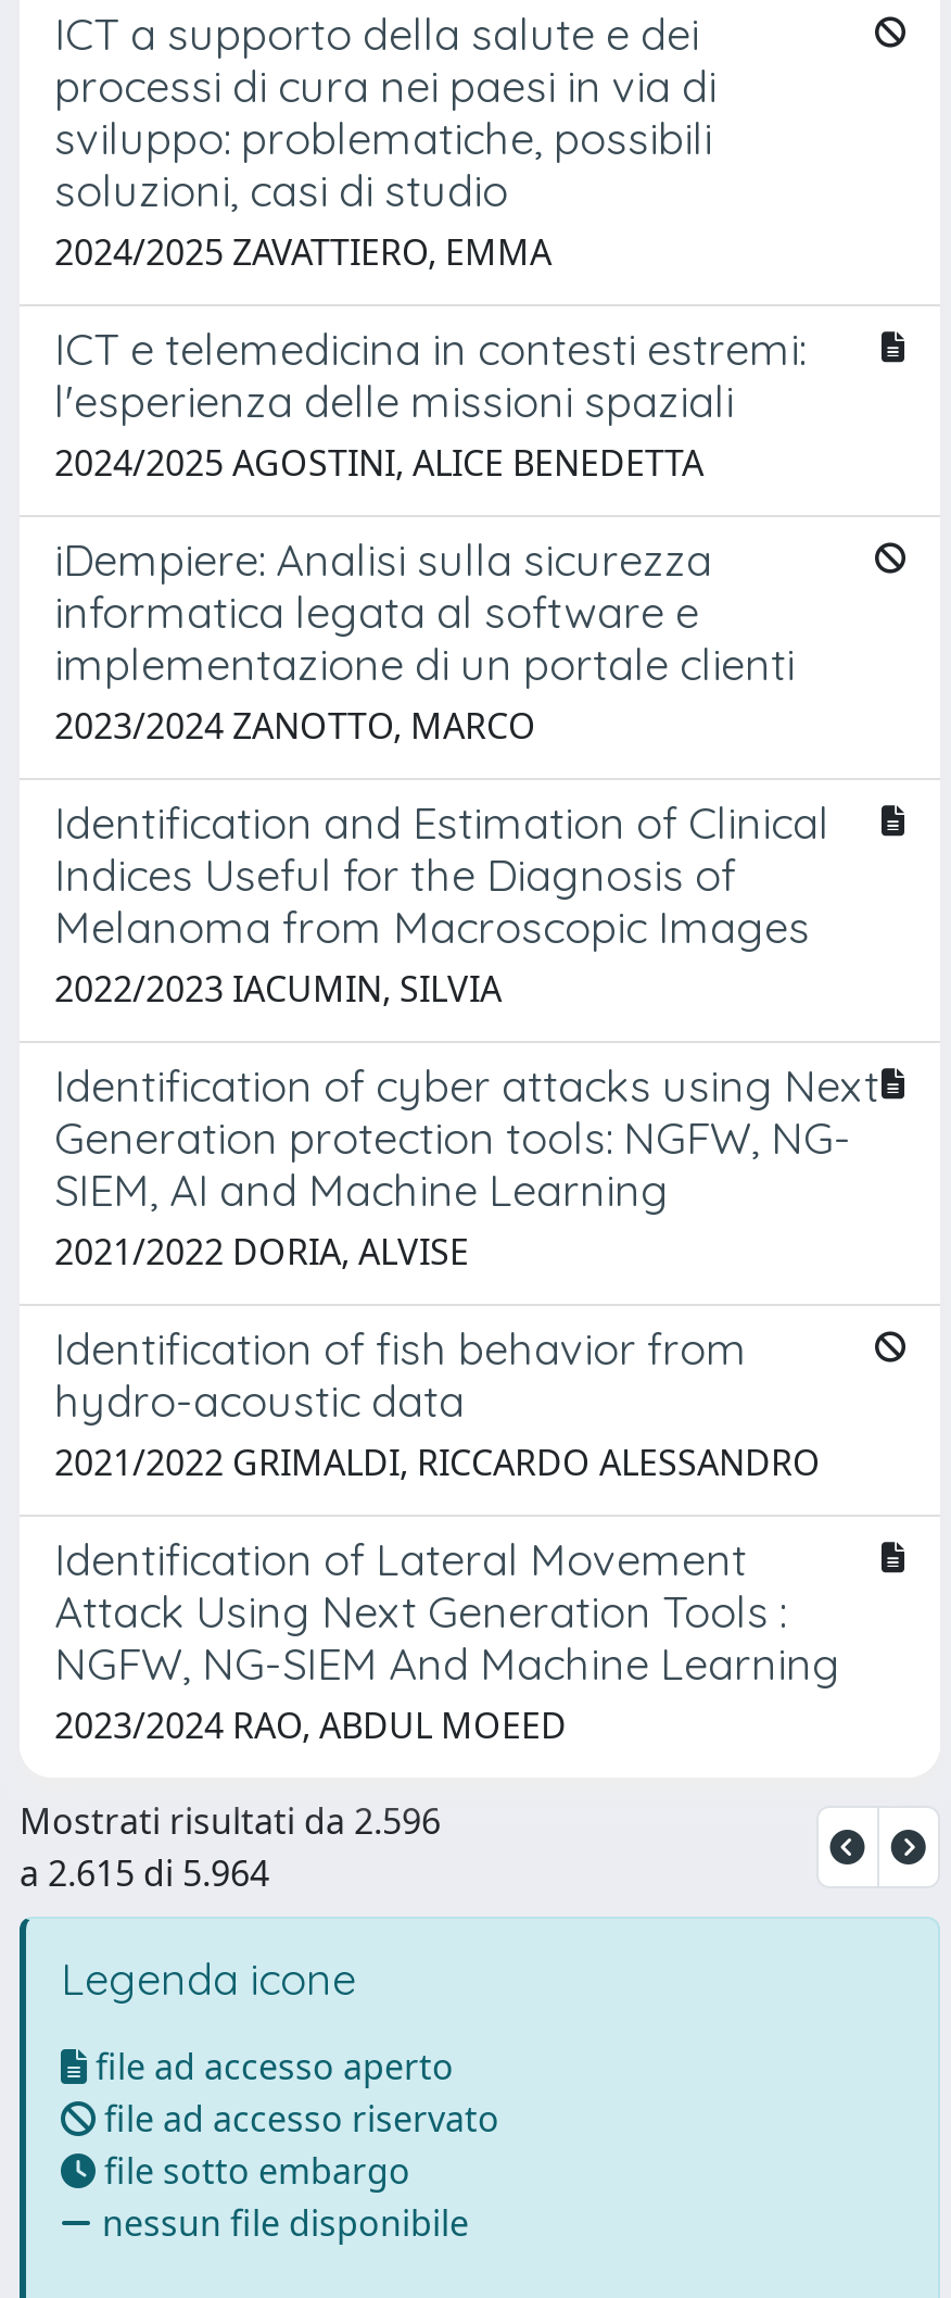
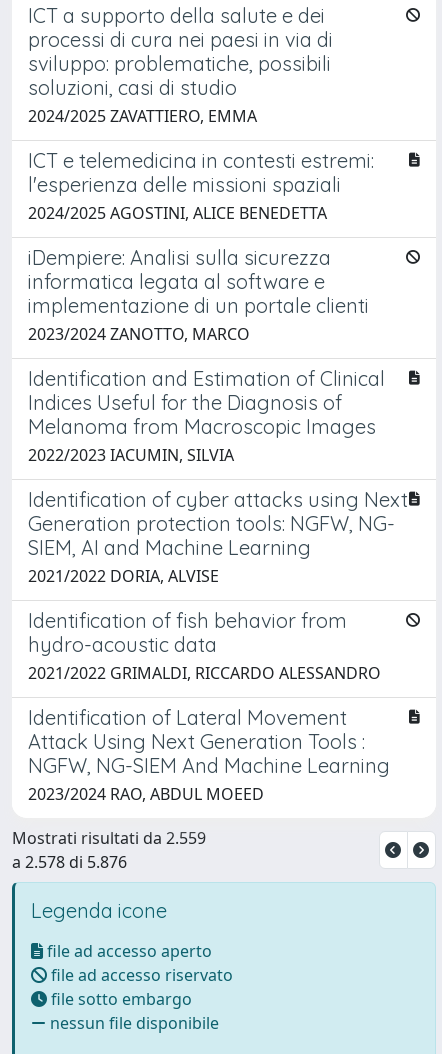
- Mostrati risultati da 2.596
+ Mostrati risultati da 2.559

- a 2.615 di 5.964
+ a 2.578 di 5.876
